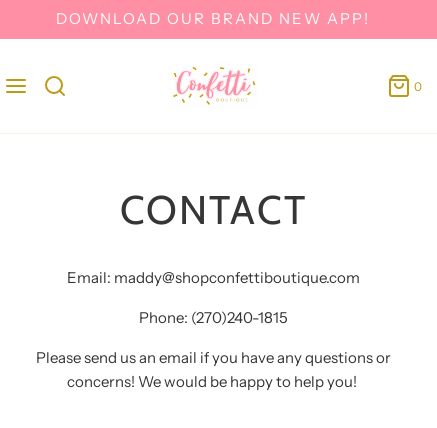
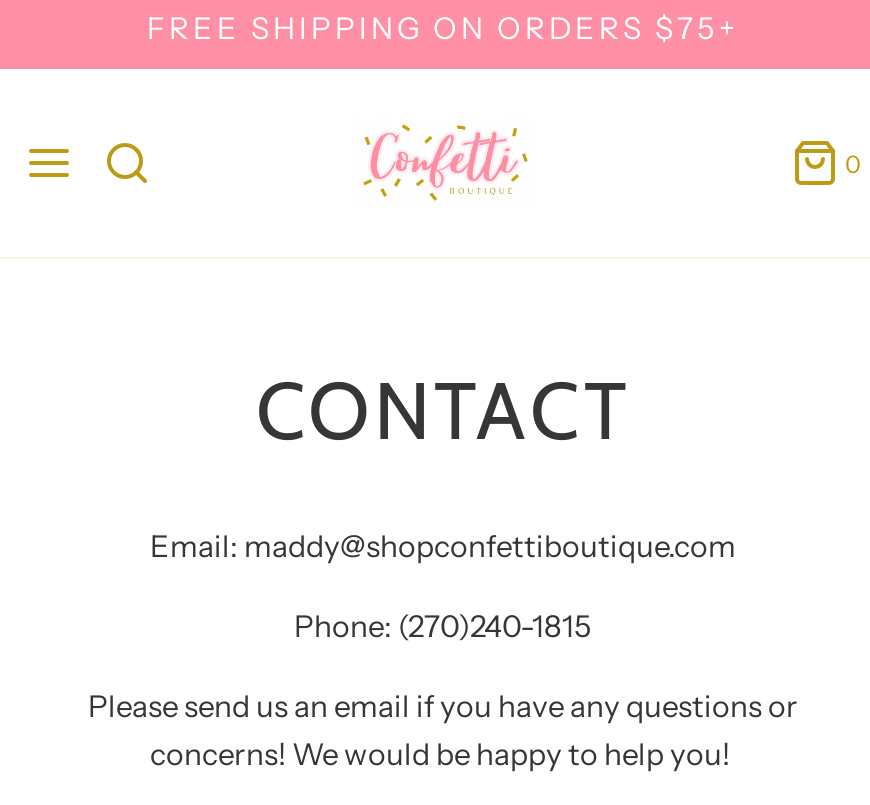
- DOWNLOAD OUR BRAND NEW APP!
+ FREE SHIPPING ON ORDERS $75+
